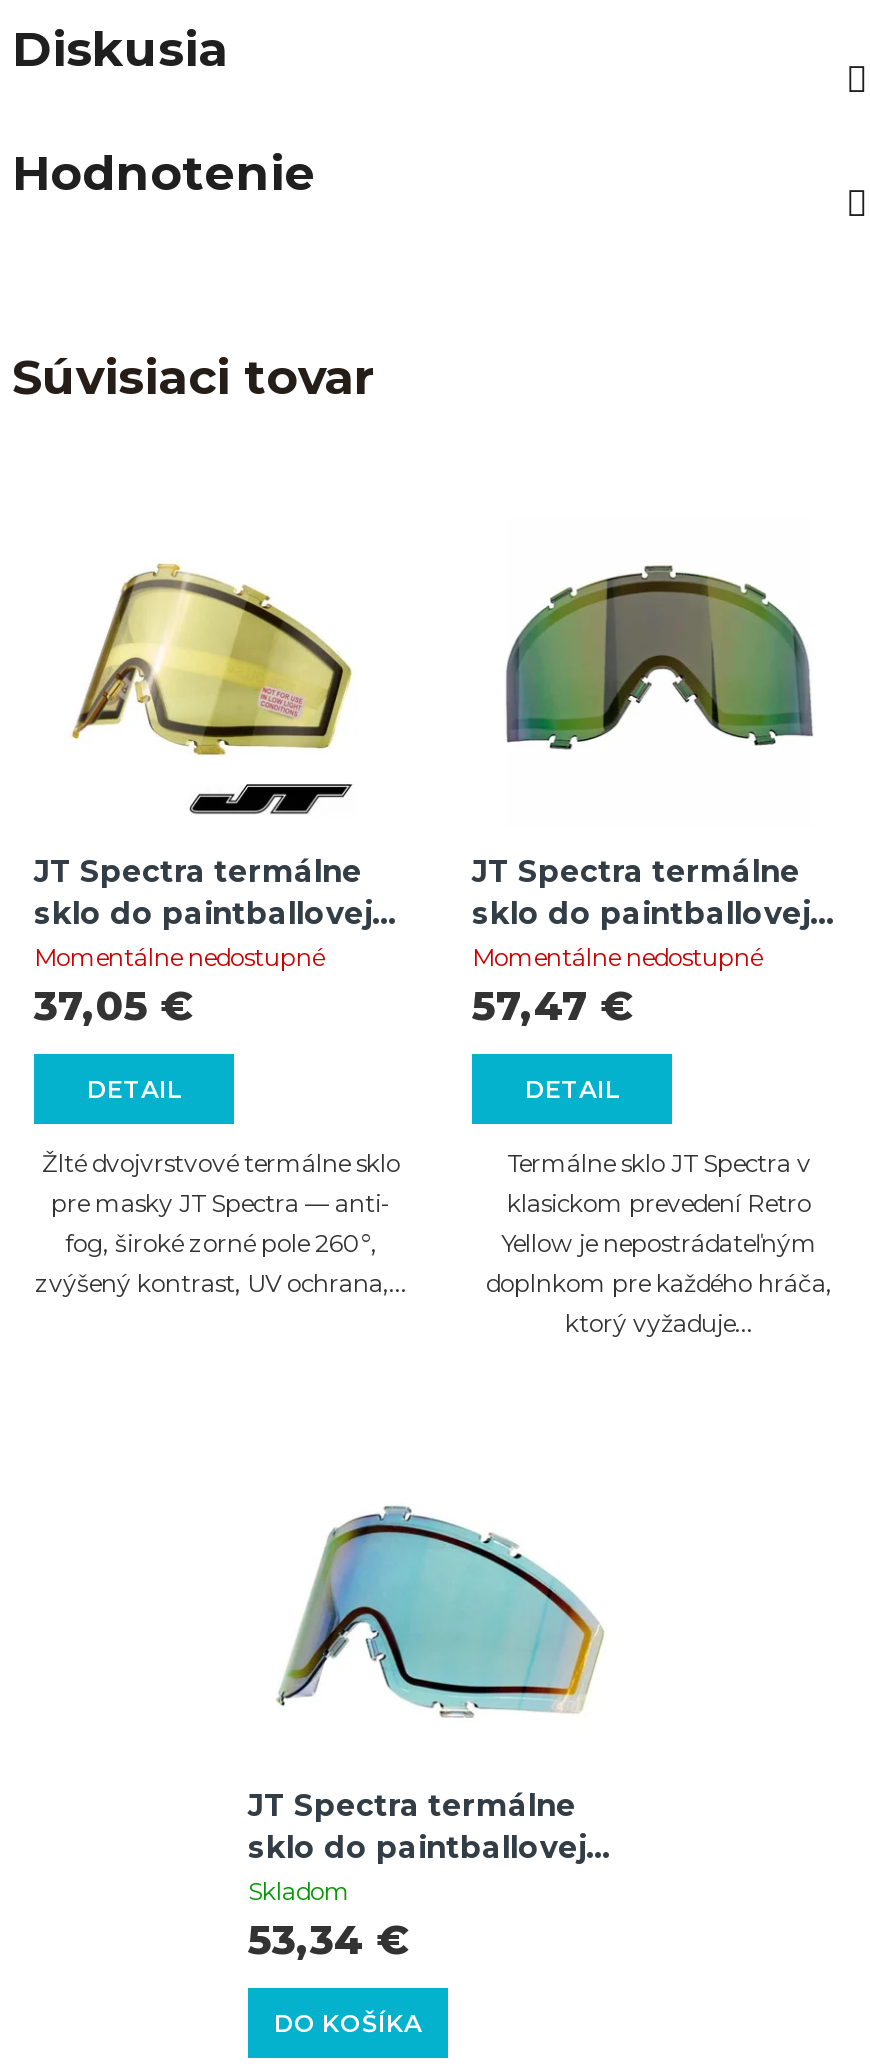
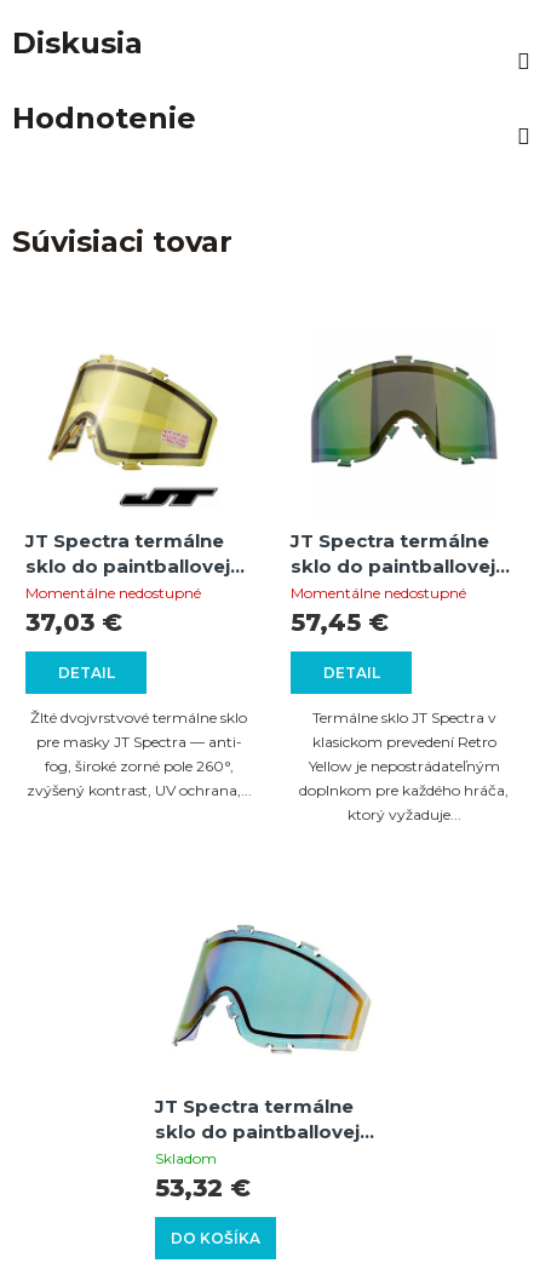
- 37,05 €
+ 37,03 €

- 57,47 €
+ 57,45 €

- 53,34 €
+ 53,32 €
